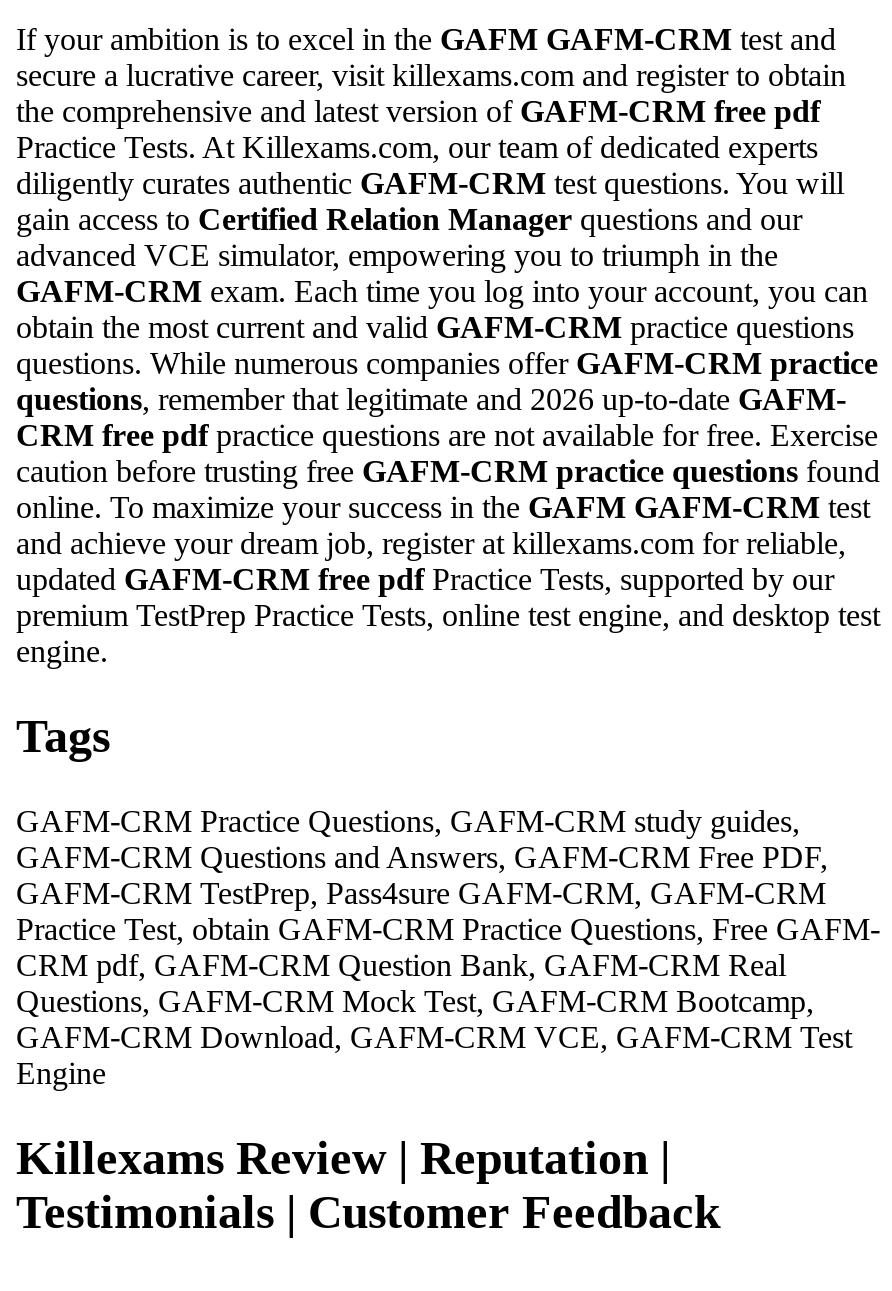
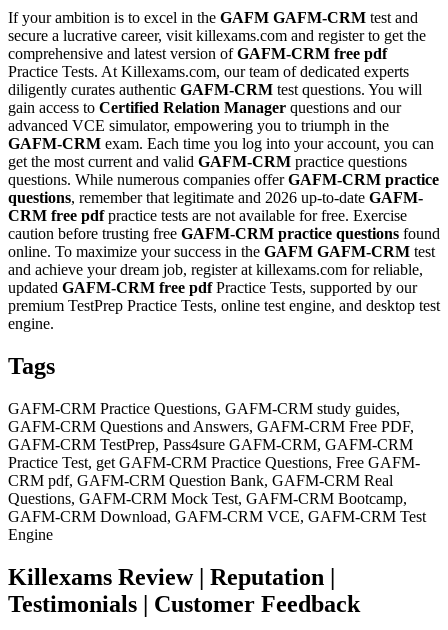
- secure a lucrative career, visit killexams.com and register to obtain
- the comprehensive and latest version of GAFM-CRM free pdf
+ secure a lucrative career, visit killexams.com and register to get the
+ comprehensive and latest version of GAFM-CRM free pdf

- obtain the most current and validGAFM-CRM practice questions
+ get the most current and validGAFM-CRM practice questions

- CRM free pdf practice questions are not available for free. Exercise
+ CRM free pdf practice tests are not available for free. Exercise

- Practice Test, obtain GAFM-CRM Practice Questions, Free GAFM-
+ Practice Test, get GAFM-CRM Practice Questions, Free GAFM-
